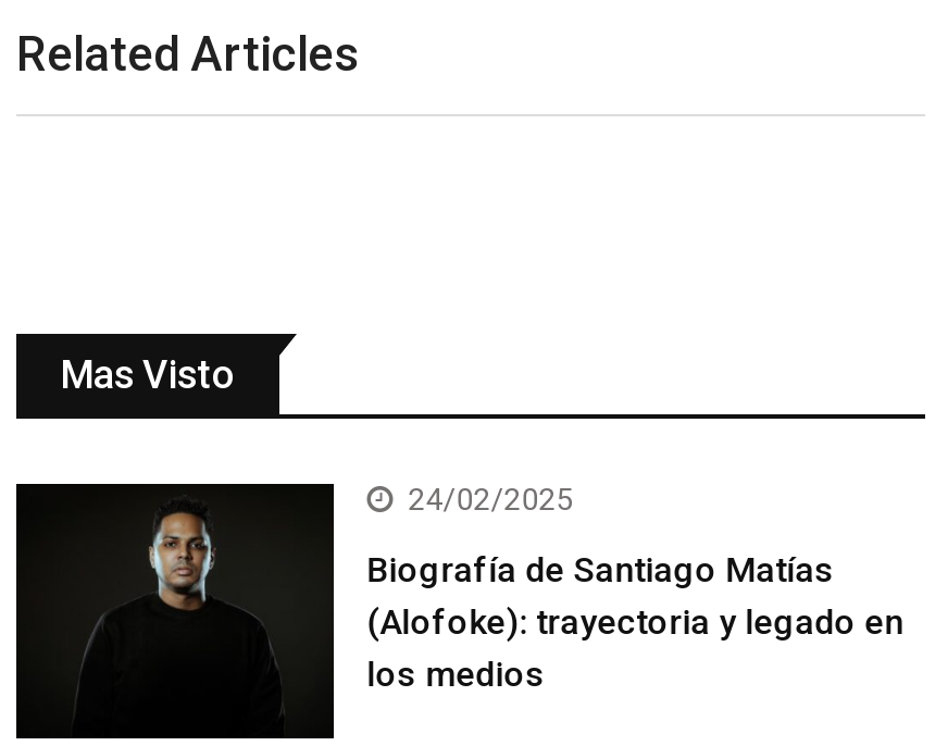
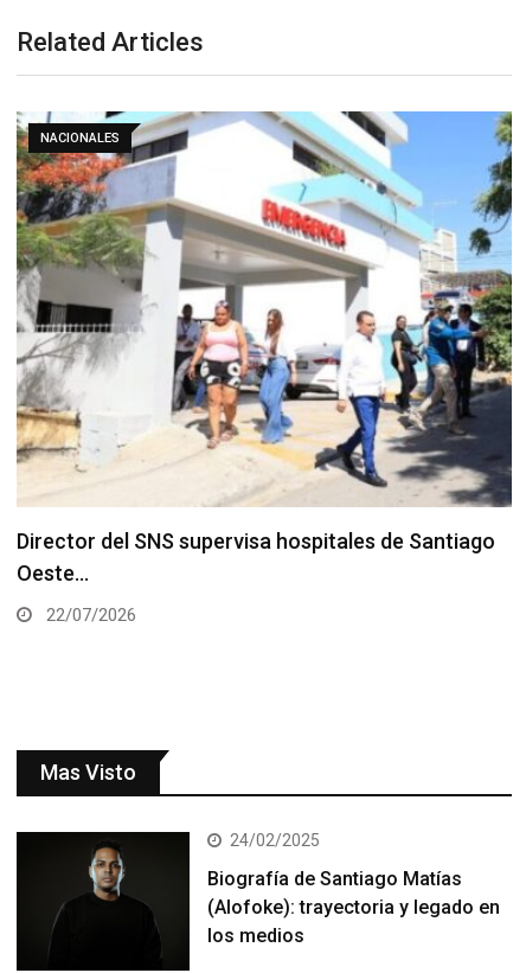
+ [image]
+ NACIONALES

+ Director del SNS supervisa hospitales de Santiago
+ Oeste…
+ 22/07/2026
